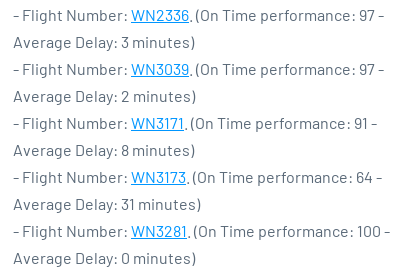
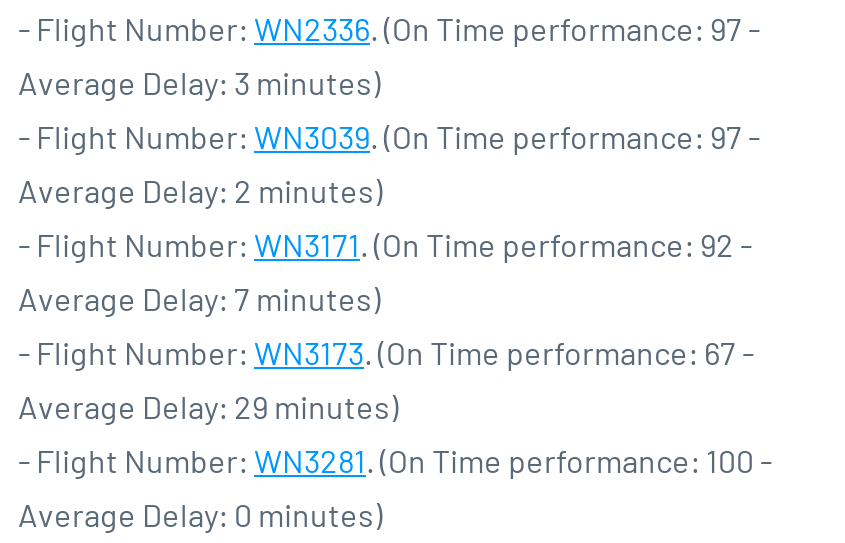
- - Flight Number: WN3171. (On Time performance: 91 -
+ - Flight Number: WN3171. (On Time performance: 92 -

- Average Delay: 8 minutes)
+ Average Delay: 7 minutes)

- - Flight Number: WN3173. (On Time performance: 64 -
+ - Flight Number: WN3173. (On Time performance: 67 -

- Average Delay: 31 minutes)
+ Average Delay: 29 minutes)
